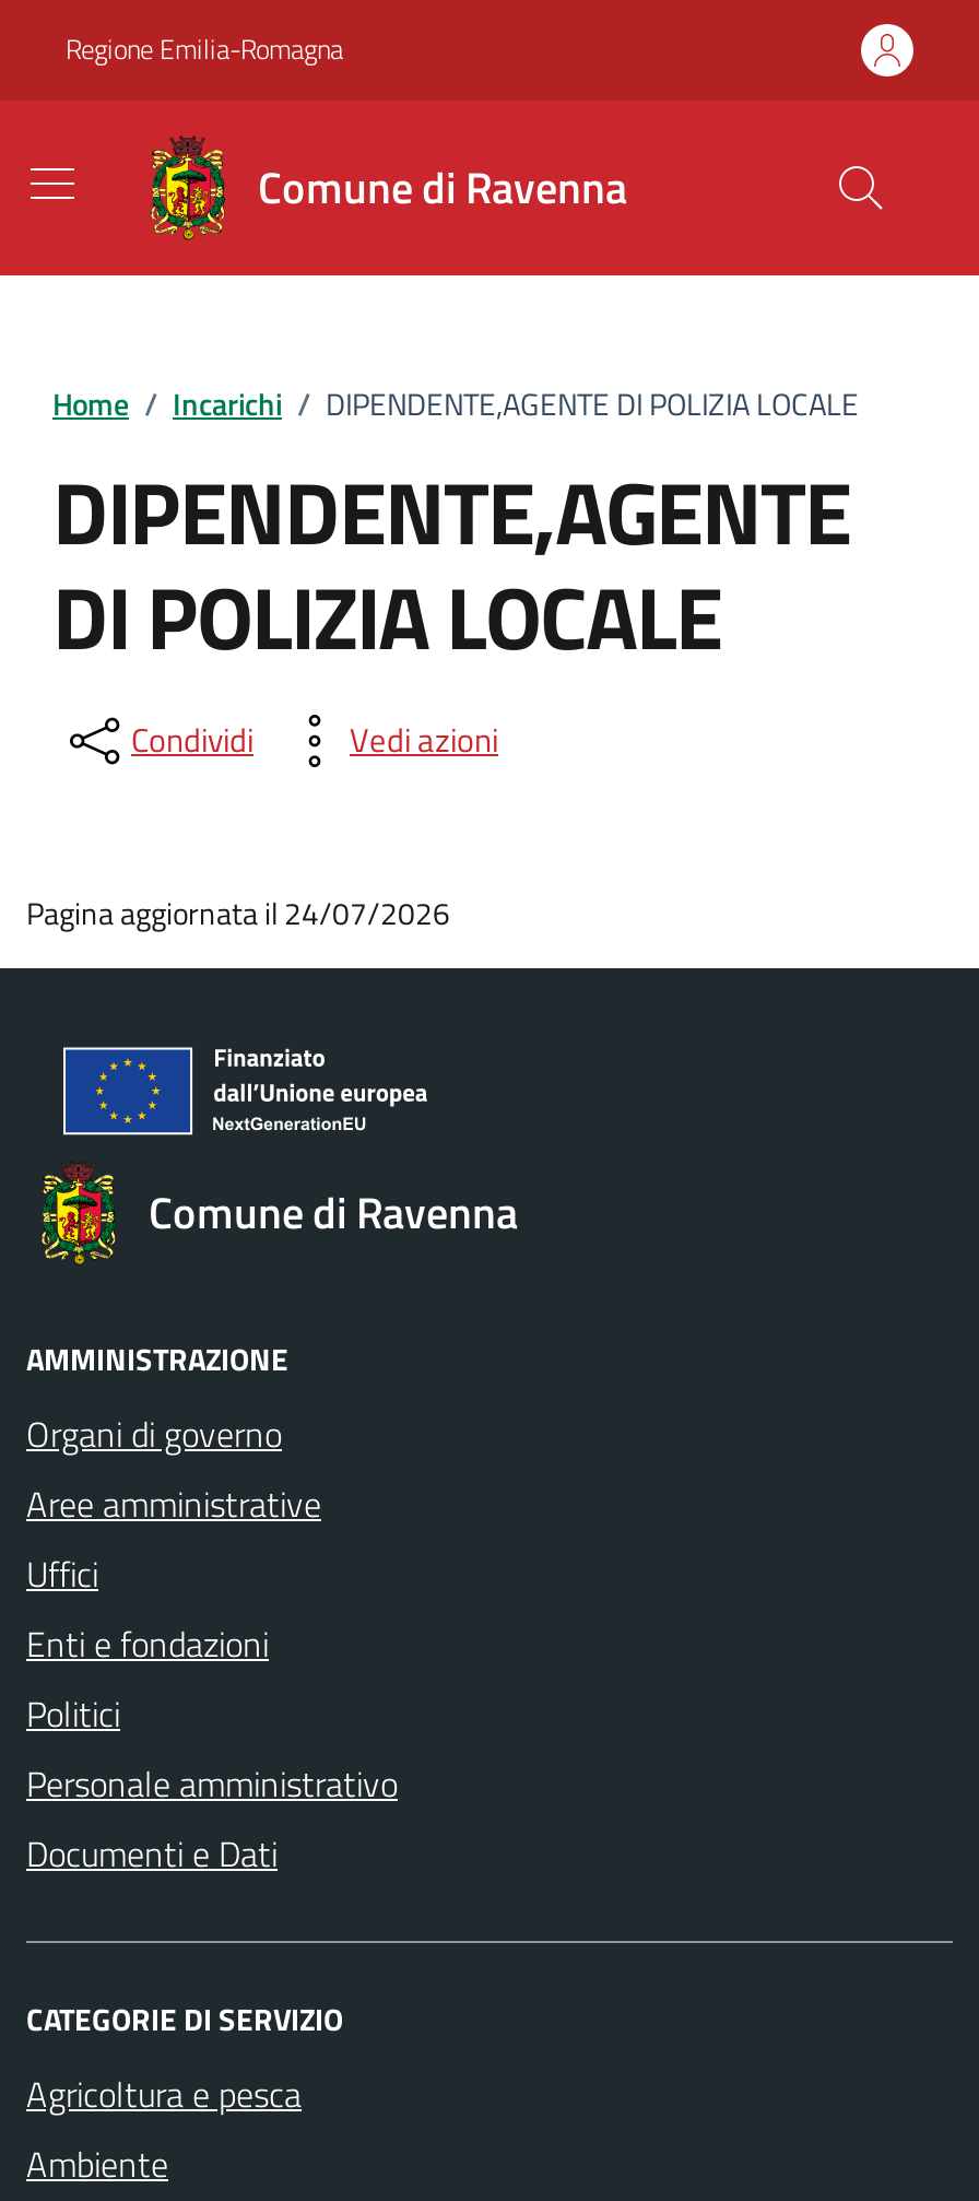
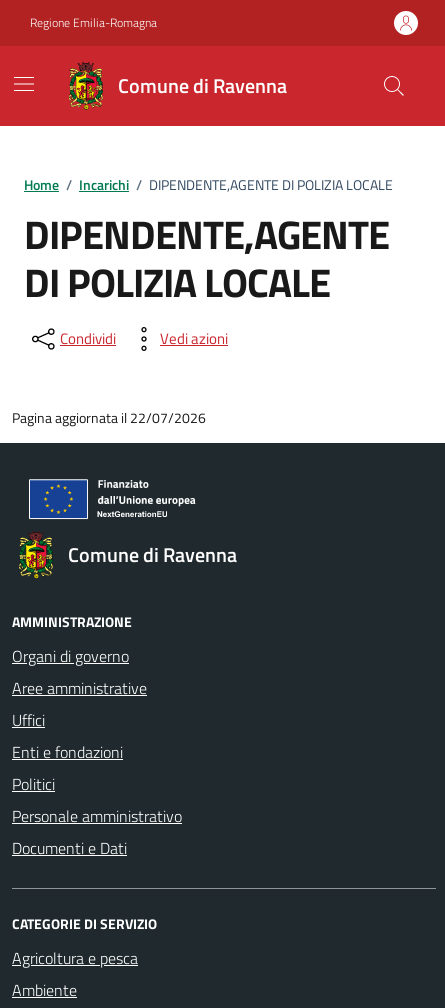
- Pagina aggiornata il 24/07/2026
+ Pagina aggiornata il 22/07/2026
